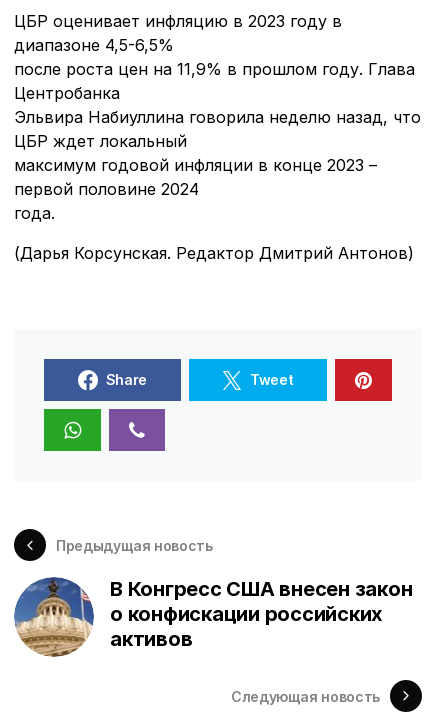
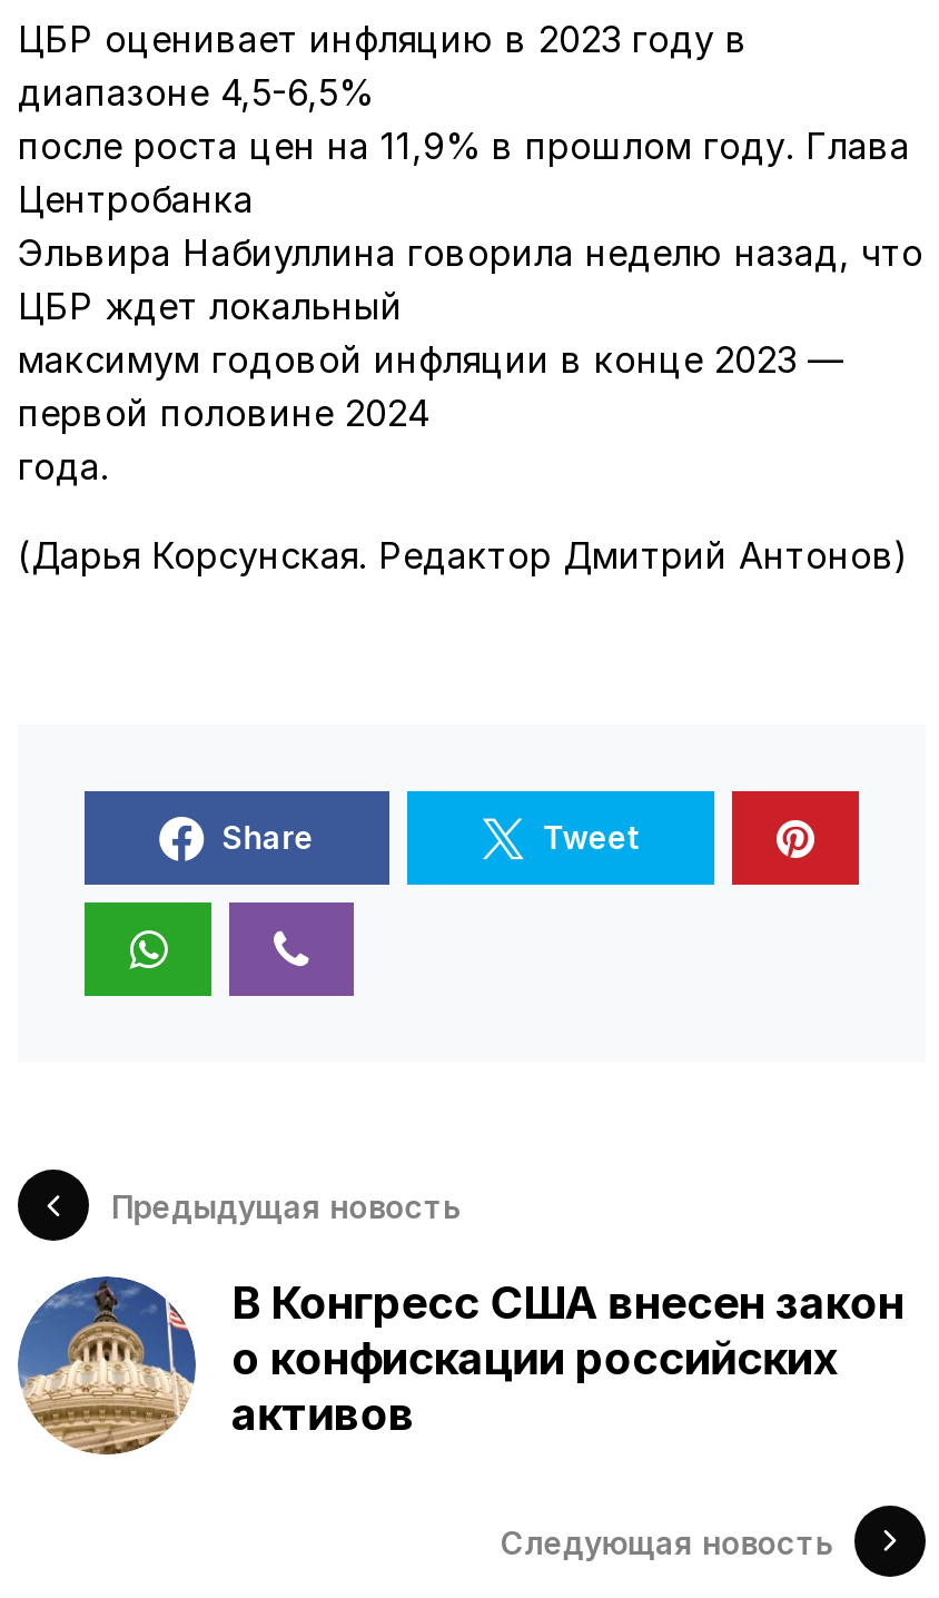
- максимум годовой инфляции в конце 2023 –
+ максимум годовой инфляции в конце 2023 —
